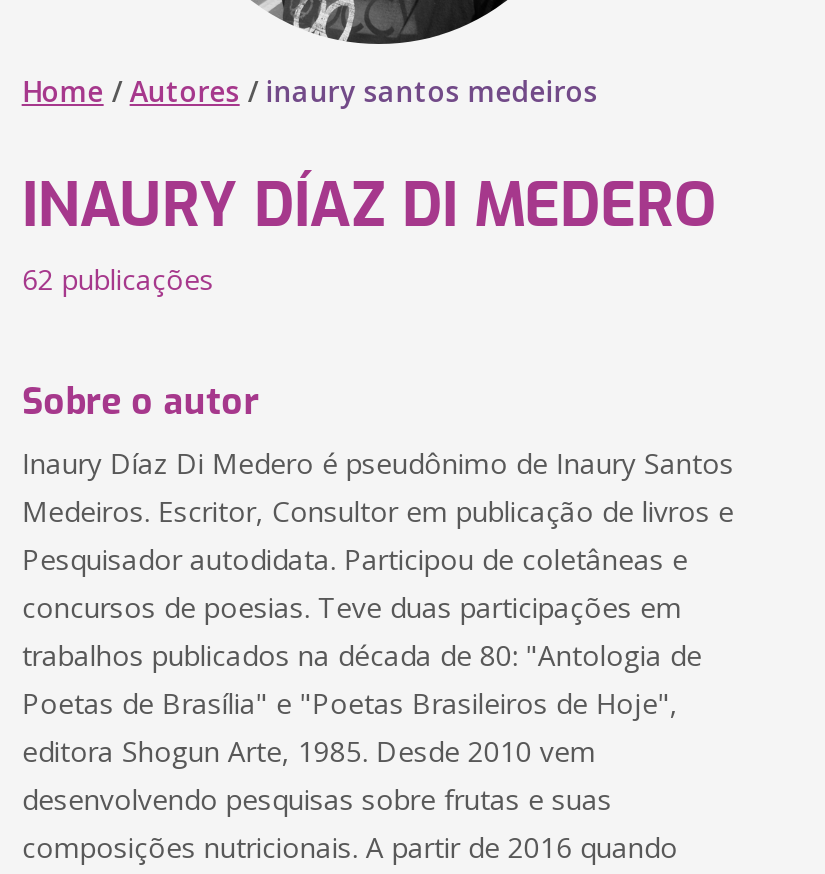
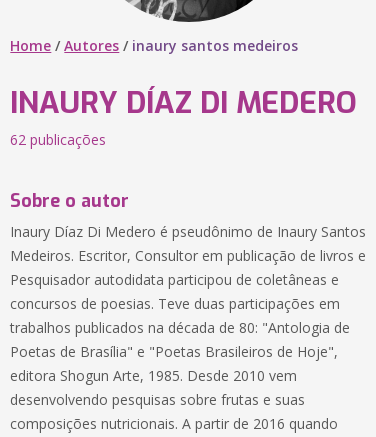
- Pesquisador autodidata. Participou de coletâneas e
+ Pesquisador autodidata participou de coletâneas e
